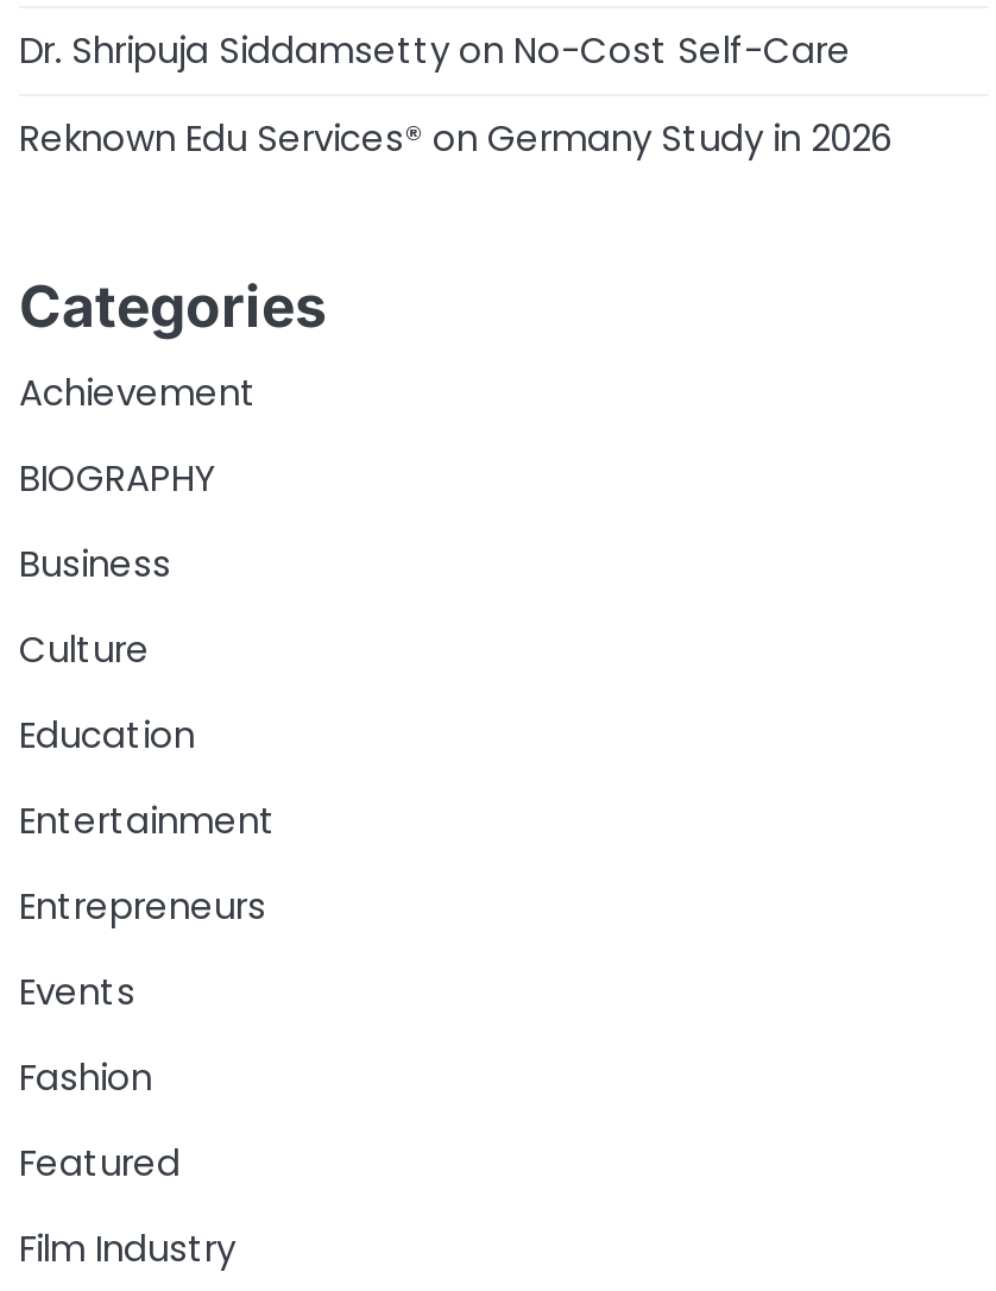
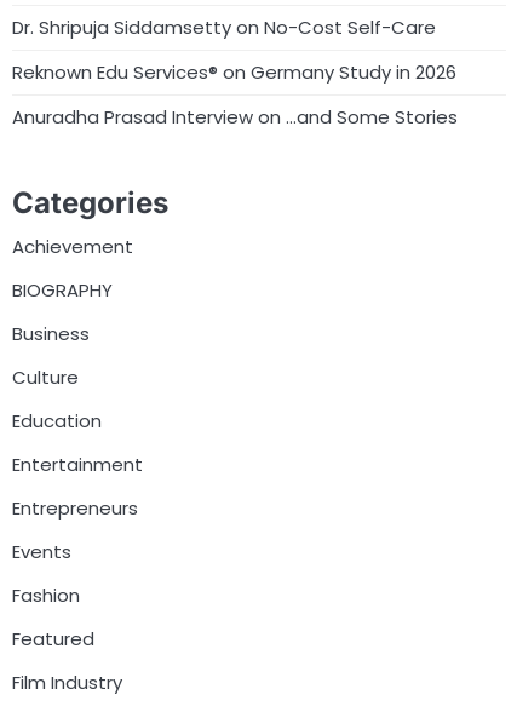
+ Anuradha Prasad Interview on …and Some Stories
